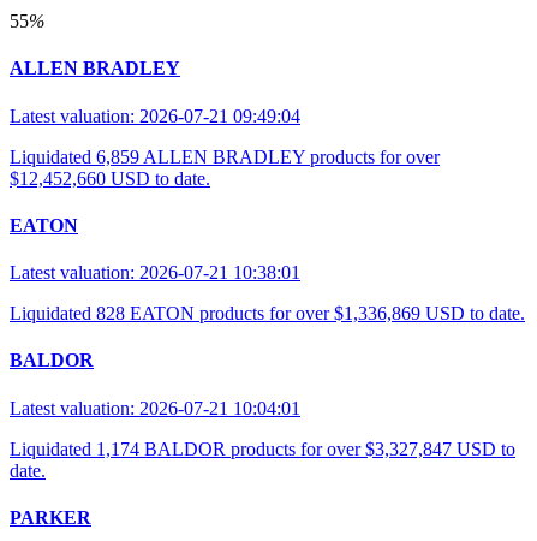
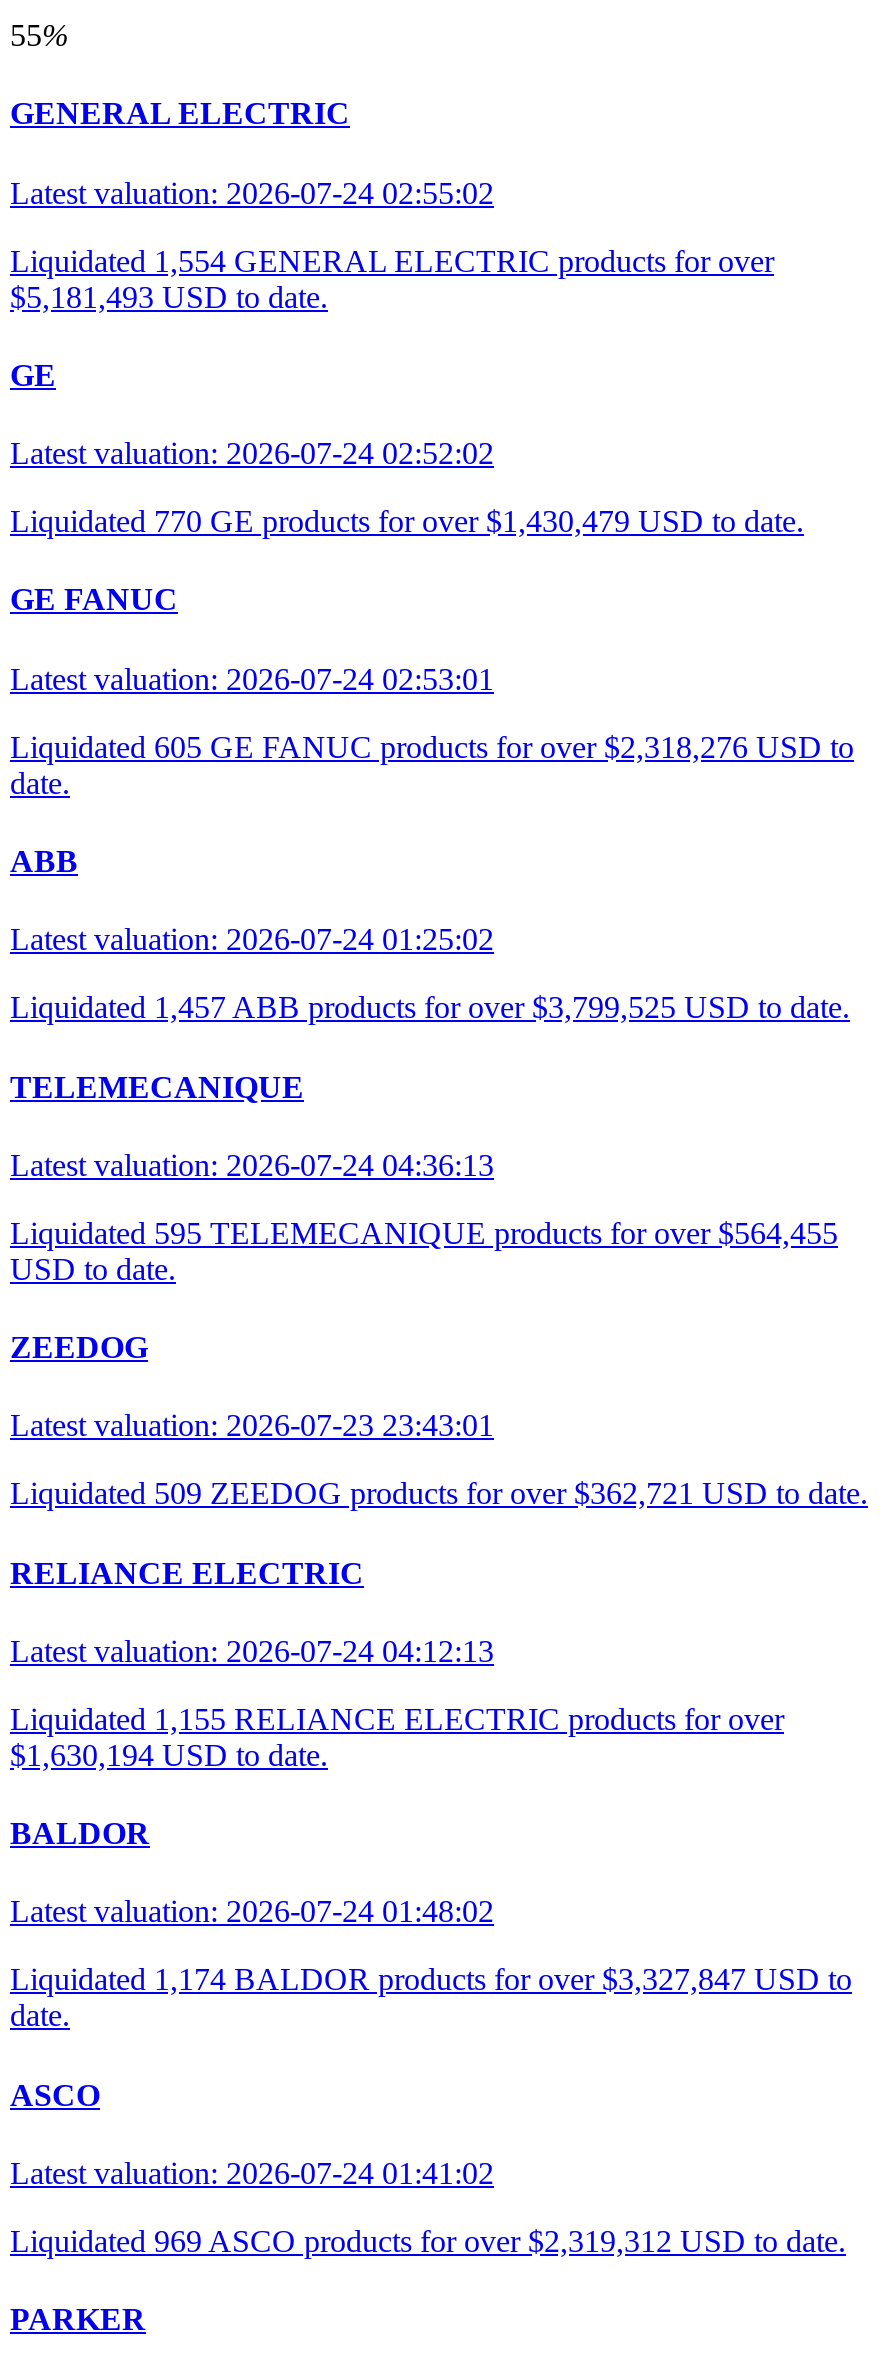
- ALLEN BRADLEY
- Latest valuation: 2026-07-21 09:49:04
- Liquidated 6,859 ALLEN BRADLEY products for over
- $12,452,660 USD to date.
- EATON
- Latest valuation: 2026-07-21 10:38:01
- Liquidated 828 EATON products for over $1,336,869 USD to date.
+ GENERAL ELECTRIC
+ Latest valuation: 2026-07-24 02:55:02
+ Liquidated 1,554 GENERAL ELECTRIC products for over
+ $5,181,493 USD to date.
+ GE
+ Latest valuation: 2026-07-24 02:52:02
+ Liquidated 770 GE products for over $1,430,479 USD to date.
+ GE FANUC
+ Latest valuation: 2026-07-24 02:53:01
+ Liquidated 605 GE FANUC products for over $2,318,276 USD to
+ date.
+ ABB
+ Latest valuation: 2026-07-24 01:25:02
+ Liquidated 1,457 ABB products for over $3,799,525 USD to date.
+ TELEMECANIQUE
+ Latest valuation: 2026-07-24 04:36:13
+ Liquidated 595 TELEMECANIQUE products for over $564,455
+ USD to date.
+ ZEEDOG
+ Latest valuation: 2026-07-23 23:43:01
+ Liquidated 509 ZEEDOG products for over $362,721 USD to date.
+ RELIANCE ELECTRIC
+ Latest valuation: 2026-07-24 04:12:13
+ Liquidated 1,155 RELIANCE ELECTRIC products for over
+ $1,630,194 USD to date.

- Latest valuation: 2026-07-21 10:04:01
+ Latest valuation: 2026-07-24 01:48:02

+ ASCO
+ Latest valuation: 2026-07-24 01:41:02
+ Liquidated 969 ASCO products for over $2,319,312 USD to date.
